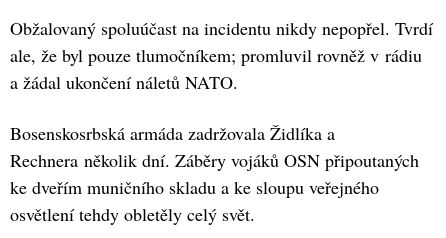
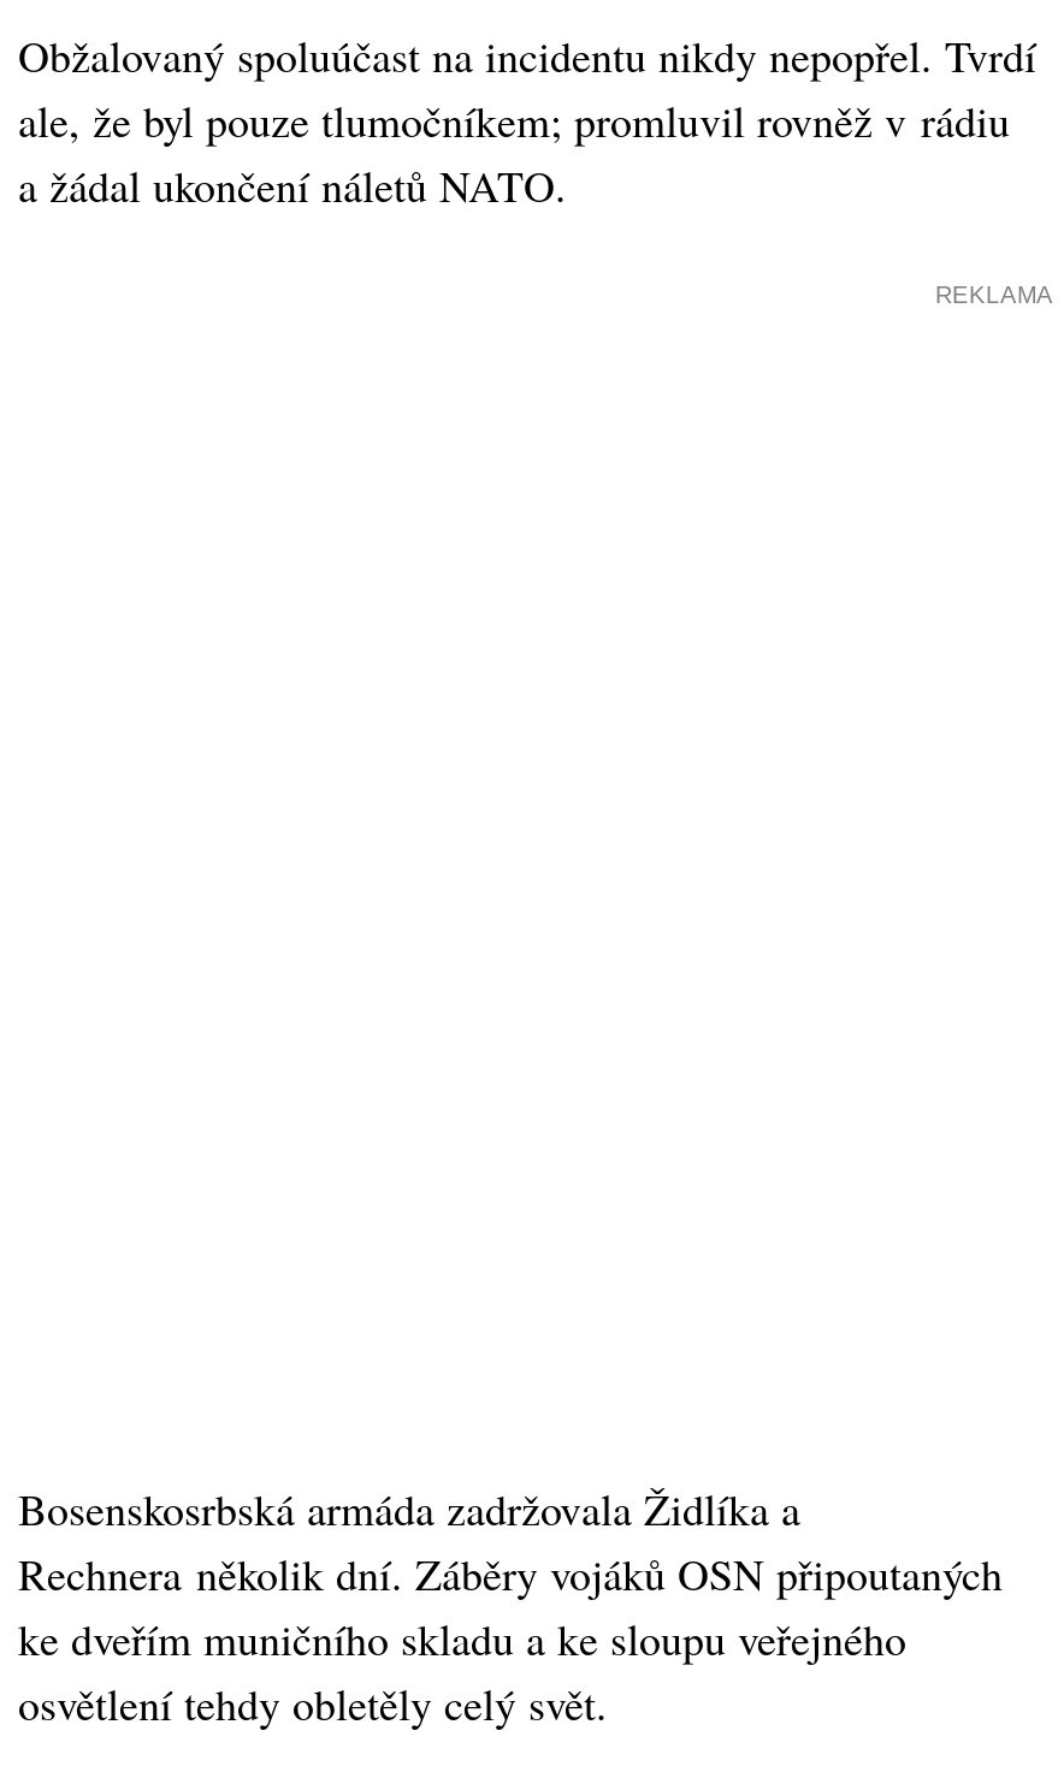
+ REKLAMA
